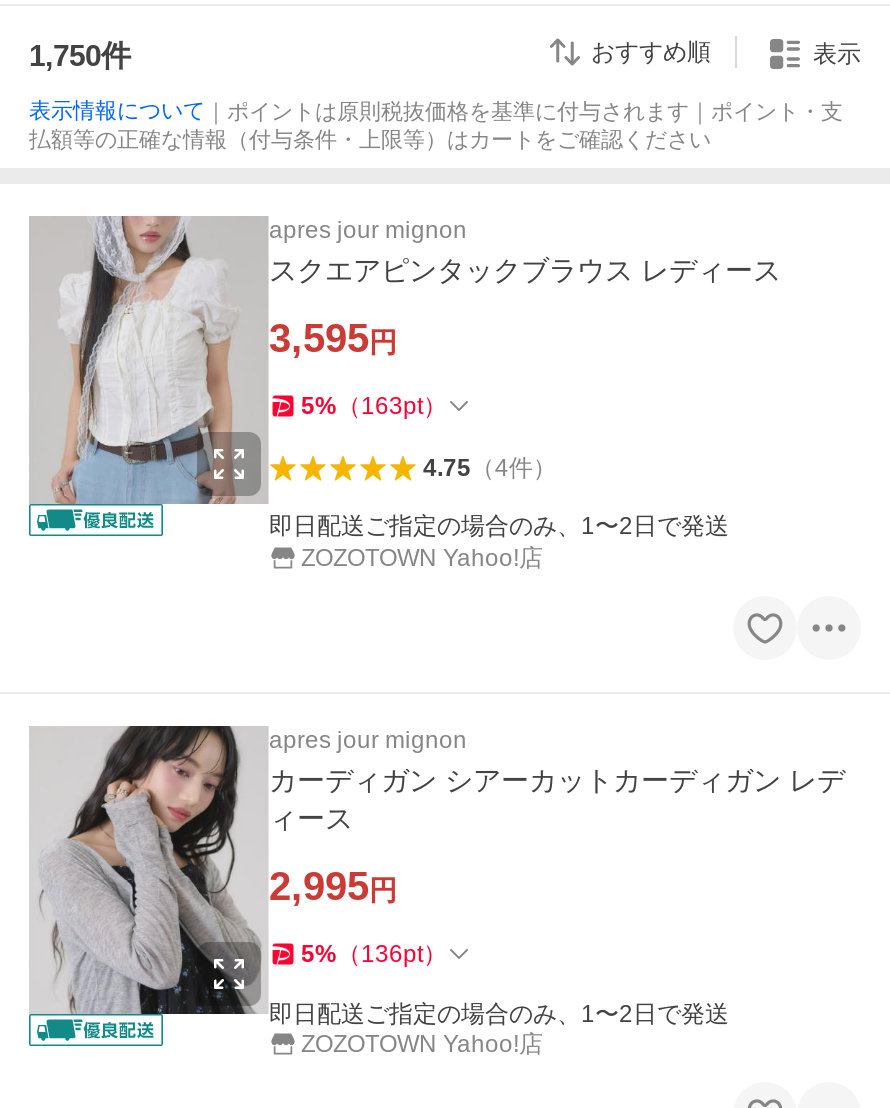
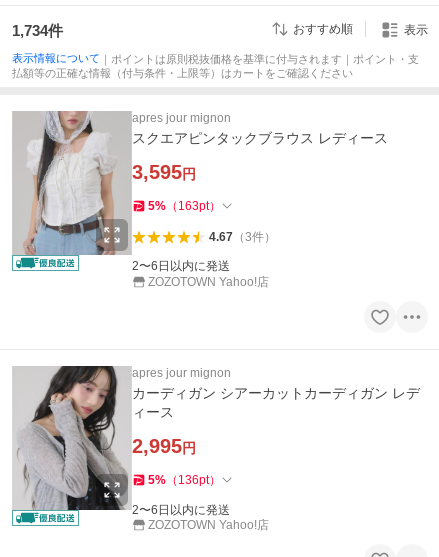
- 1,750件
+ 1,734件

- 4.75（4件）
+ 4.67（3件）

- 即日配送ご指定の場合のみ、1〜2日で発送
+ 2〜6日以内に発送

- 即日配送ご指定の場合のみ、1〜2日で発送
+ 2〜6日以内に発送
